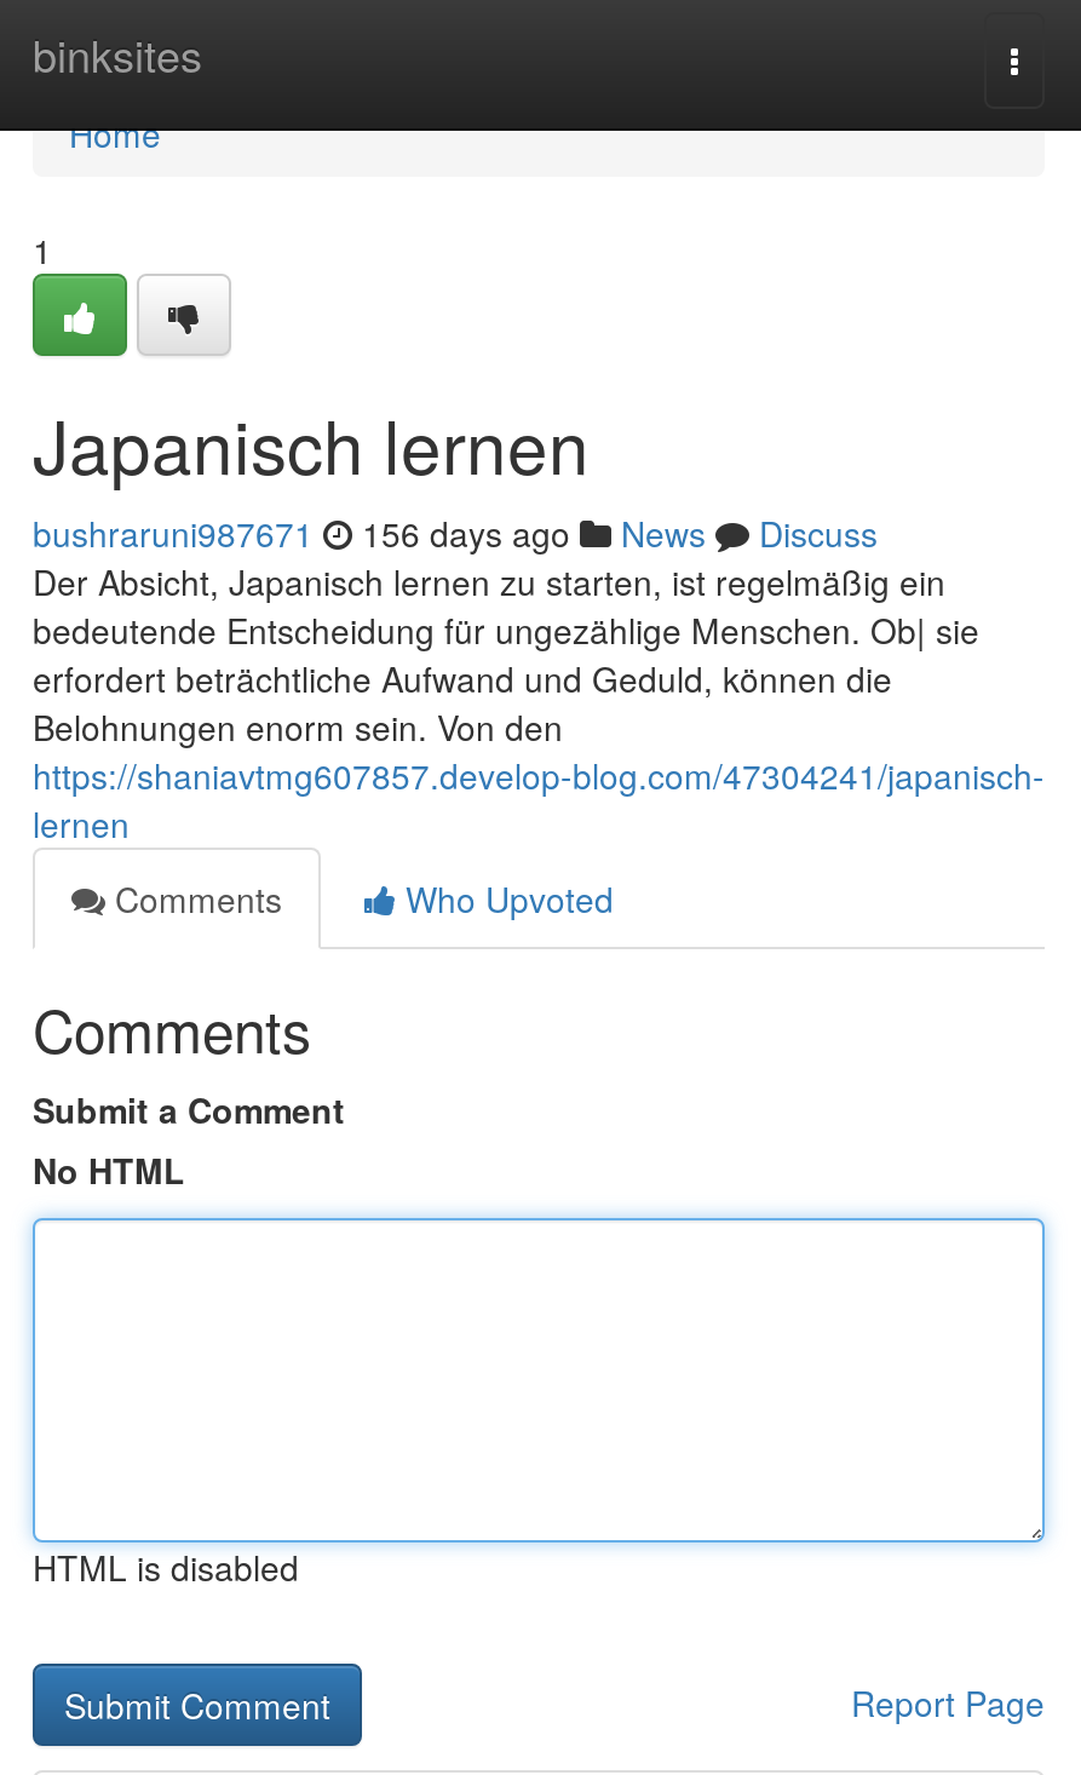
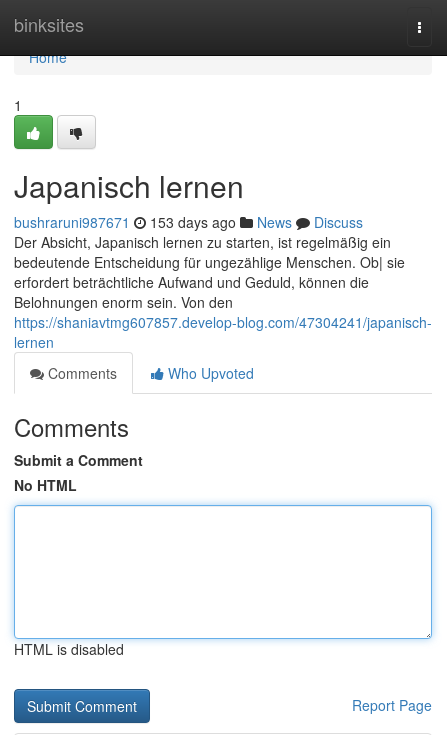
- bushraruni987671 156 days ago News Discuss
+ bushraruni987671 153 days ago News Discuss
